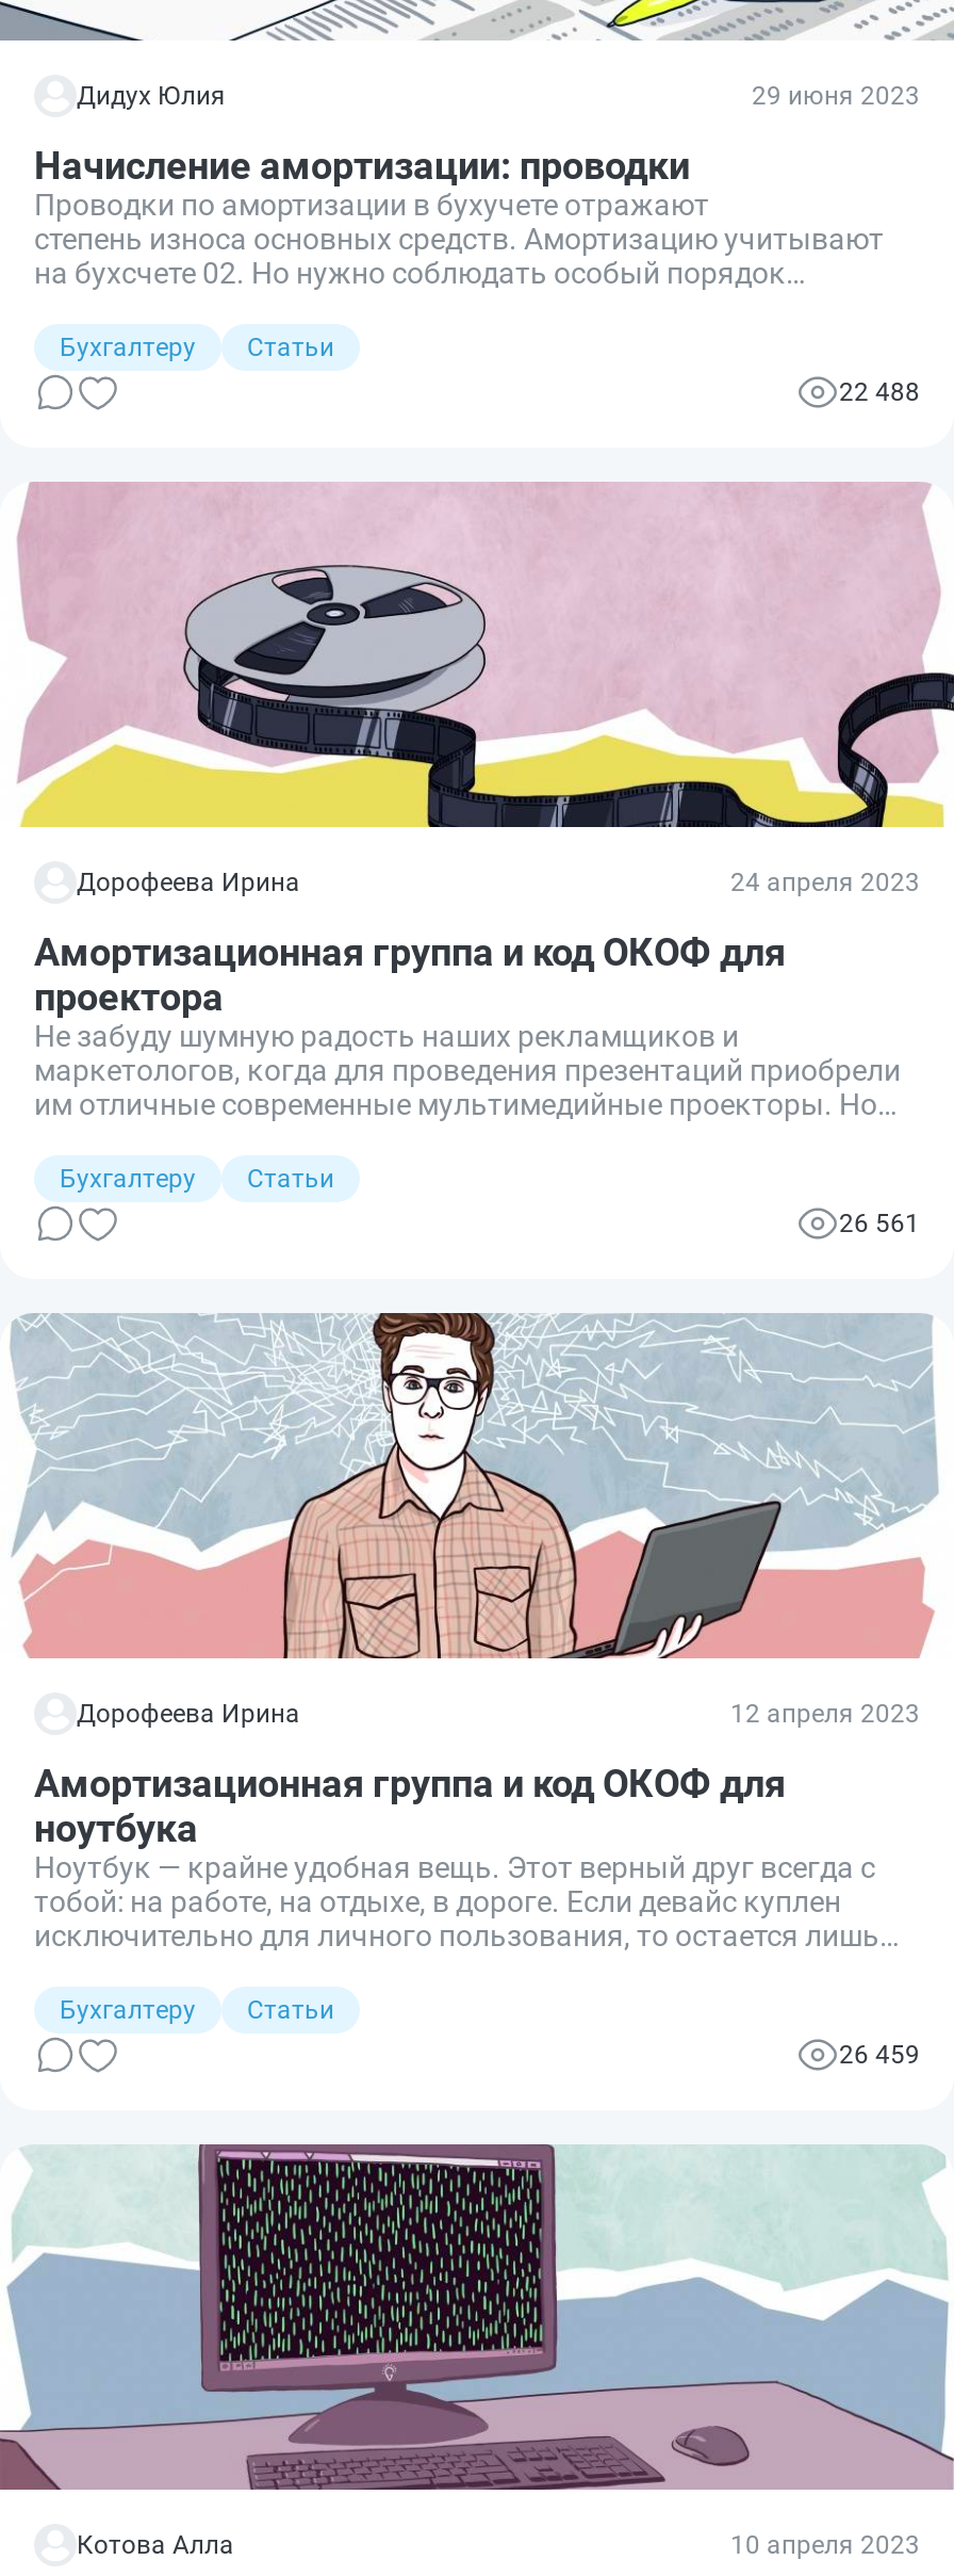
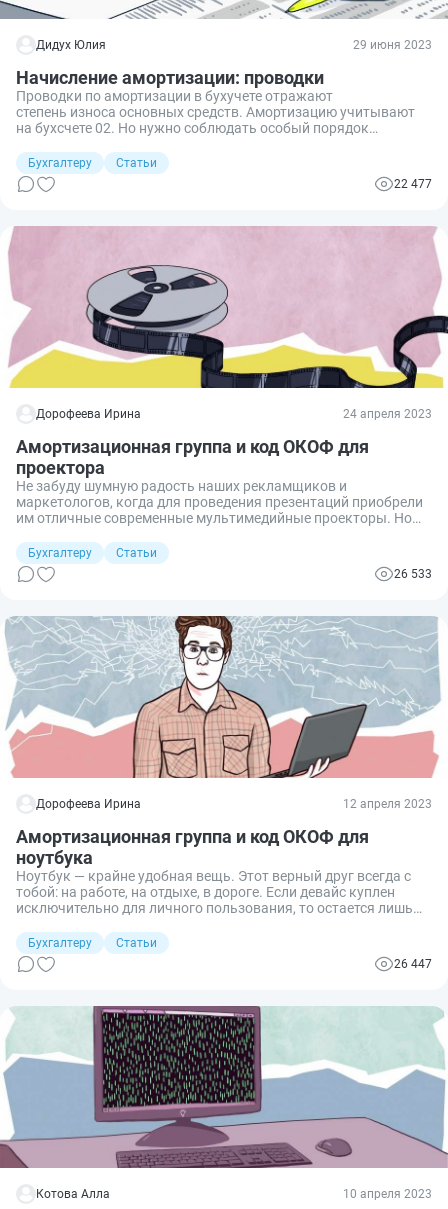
- 22 488
+ 22 477

- 26 561
+ 26 533

- 26 459
+ 26 447
